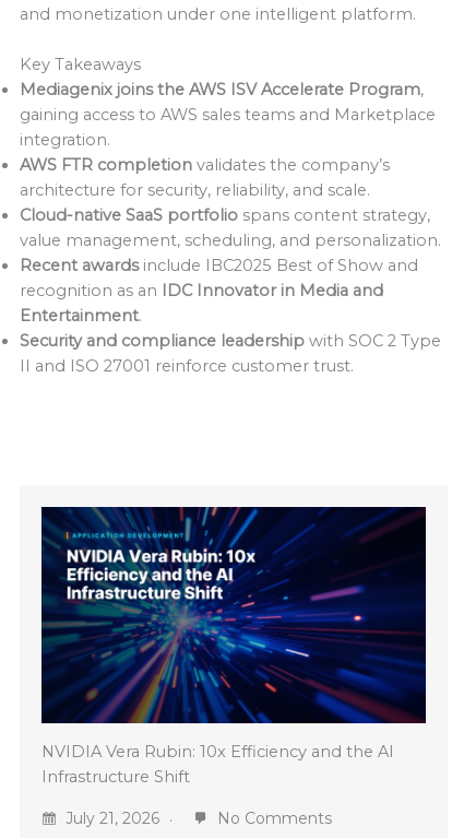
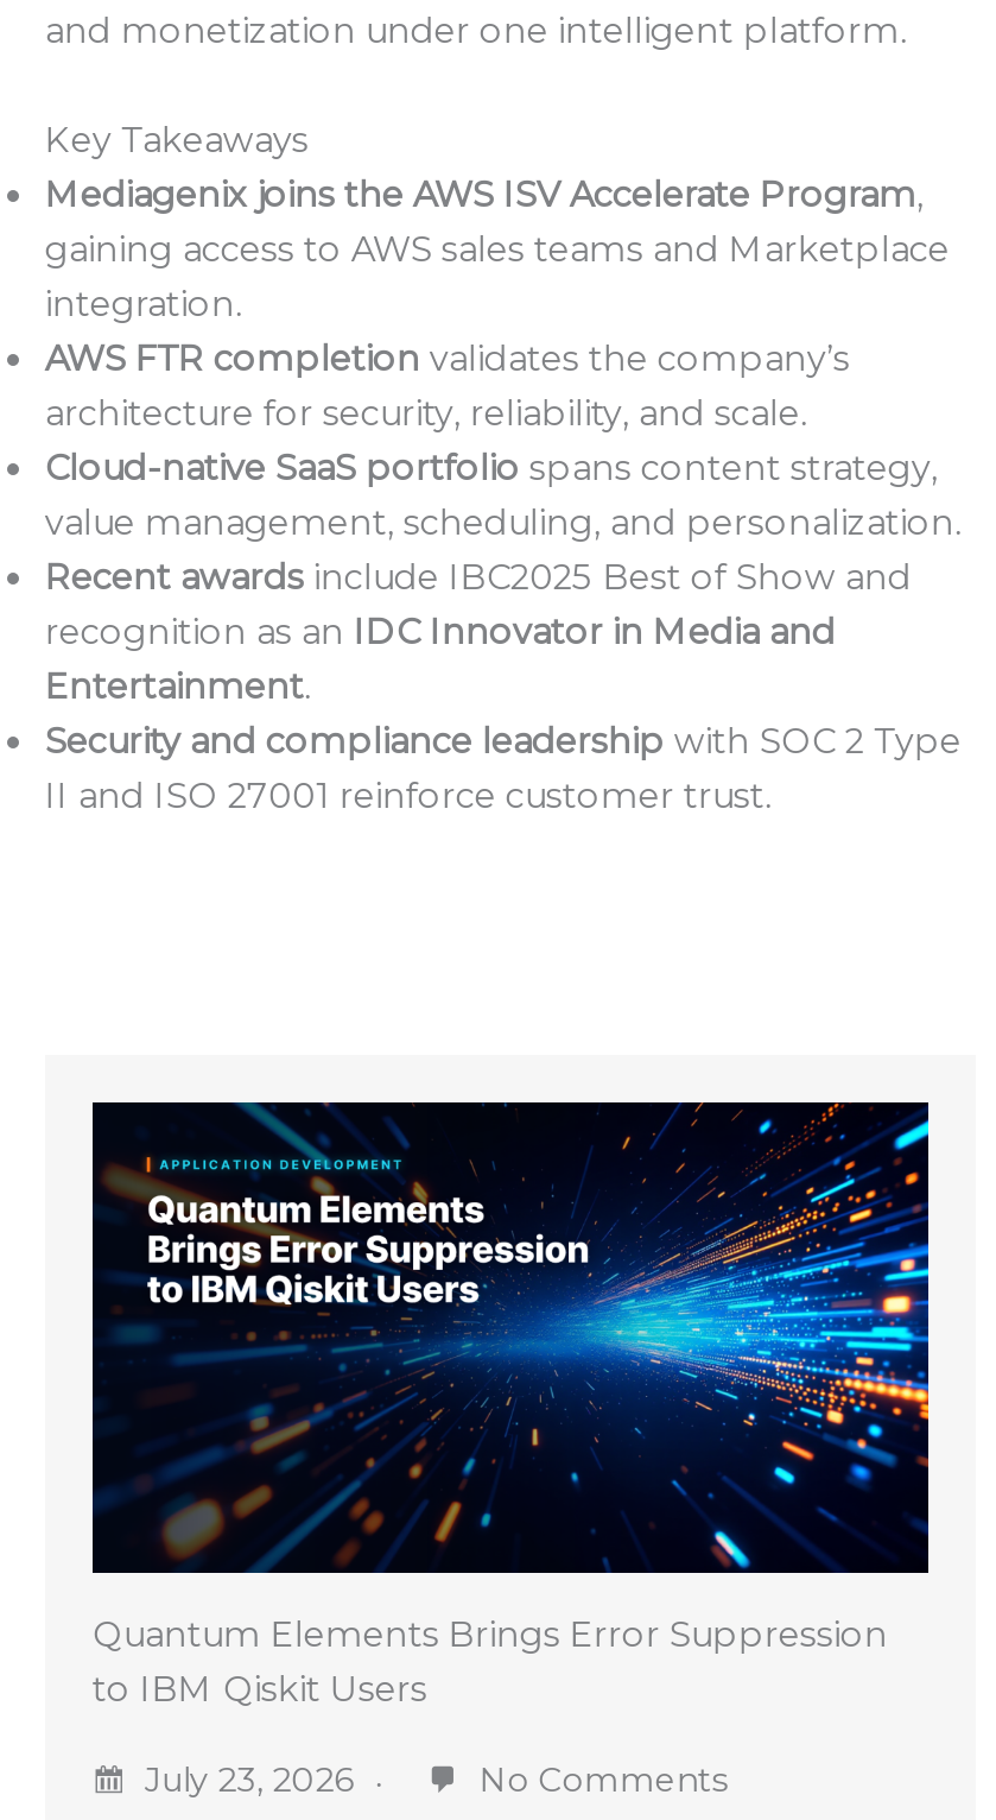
- [image]
- NVIDIA Vera Rubin: 10x Efficiency and the AI
- Infrastructure Shift
+ [image]
+ Quantum Elements Brings Error Suppression
+ to IBM Qiskit Users

- July 21, 2026
+ July 23, 2026
